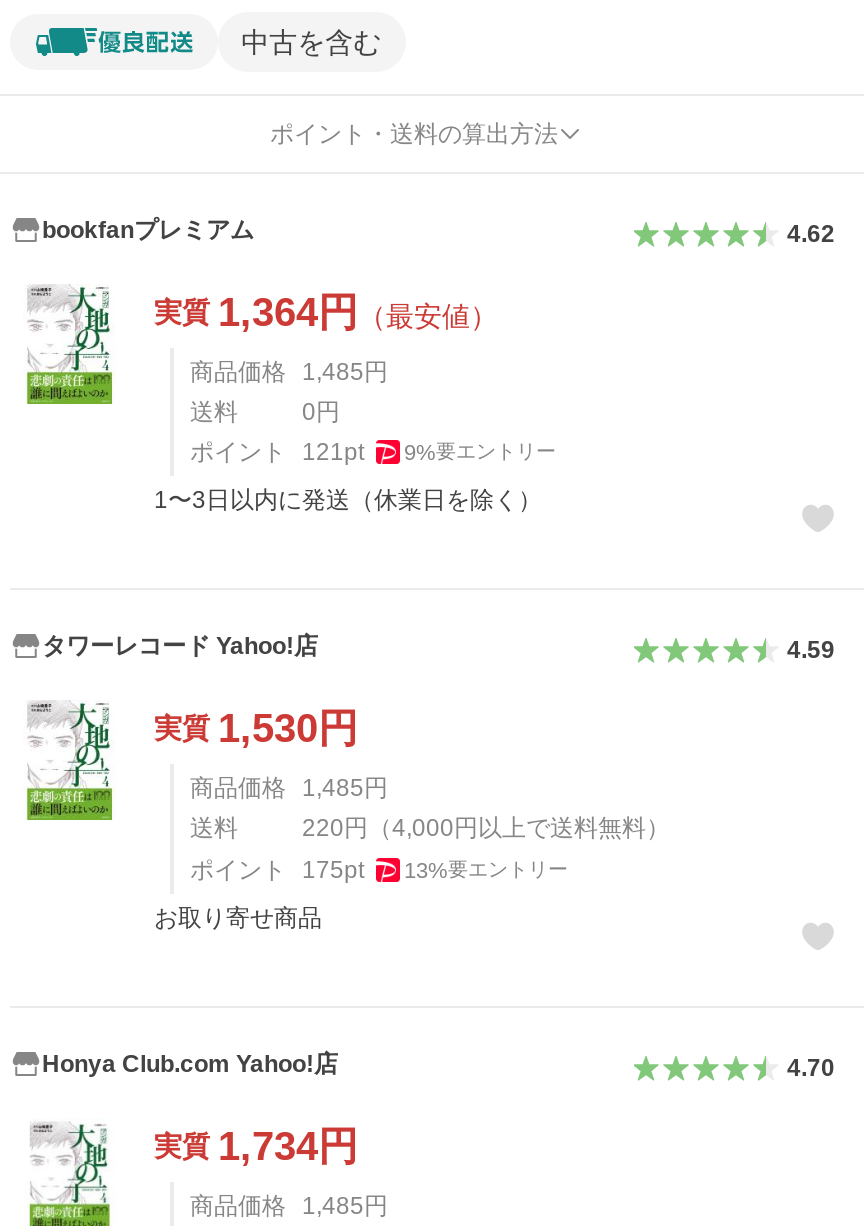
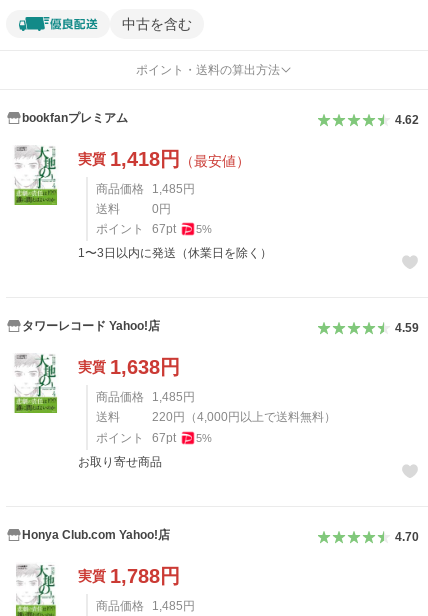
- 実質1,364円（最安値）
+ 実質1,418円（最安値）

- ポイント 121pt
- 9%要エントリー
+ ポイント 67pt
+ 5%

- 実質1,530円
+ 実質1,638円

- ポイント 175pt
- 13%要エントリー
+ ポイント 67pt
+ 5%

- 実質1,734円
+ 実質1,788円
